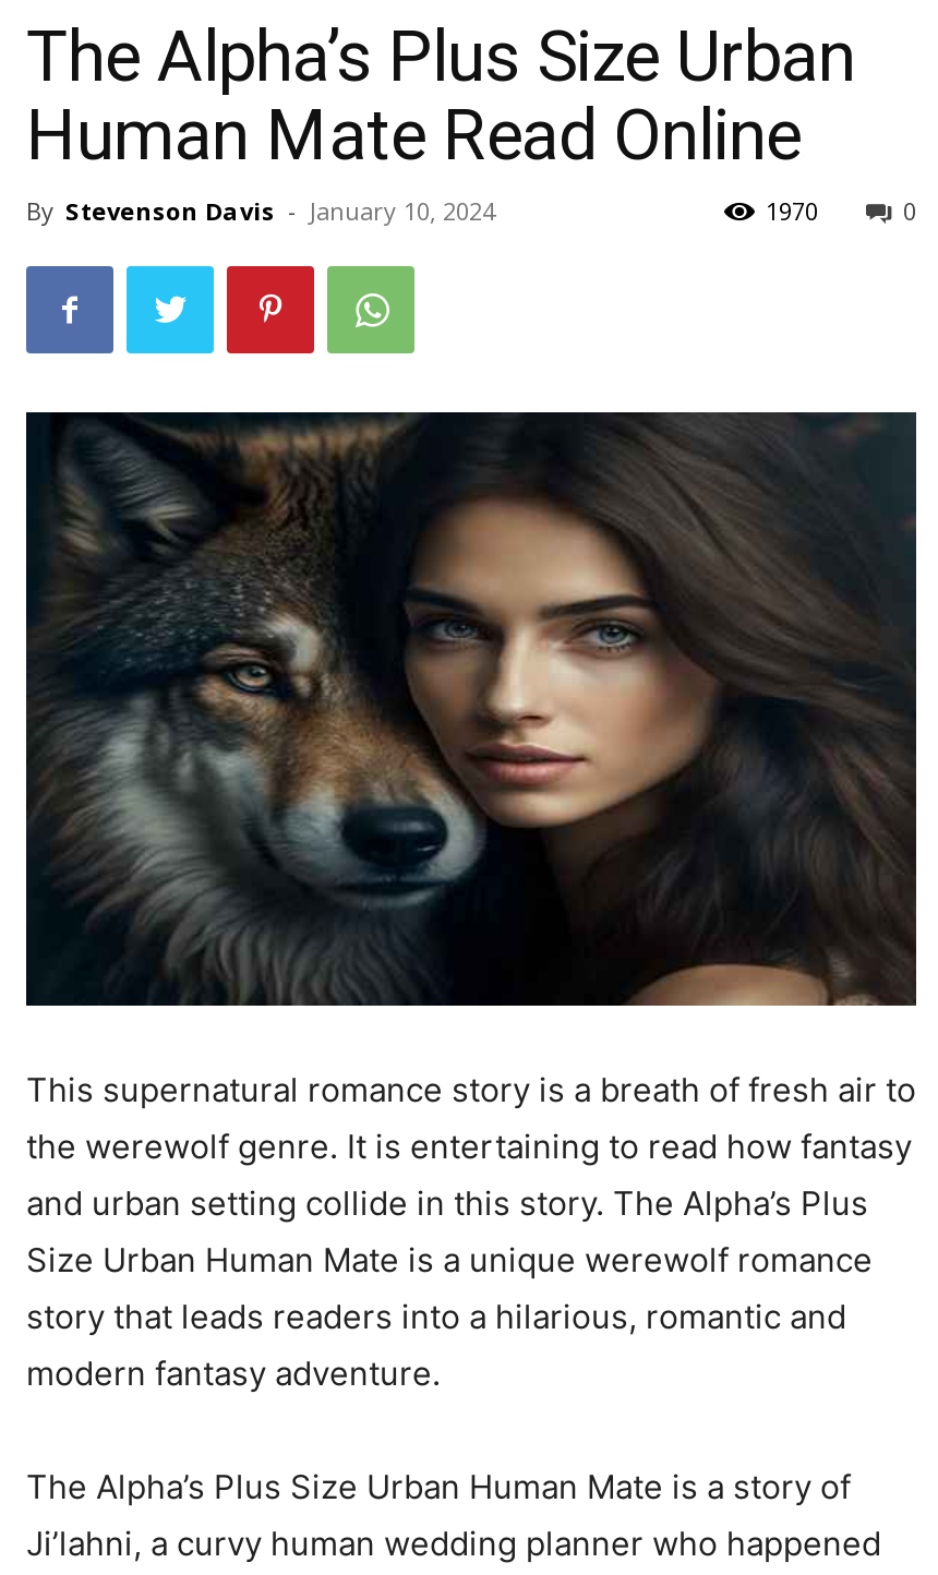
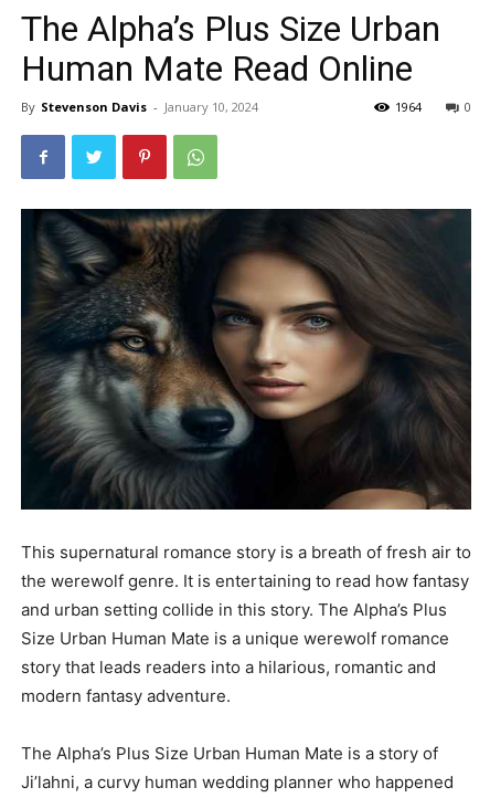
- 1970
+ 1964
